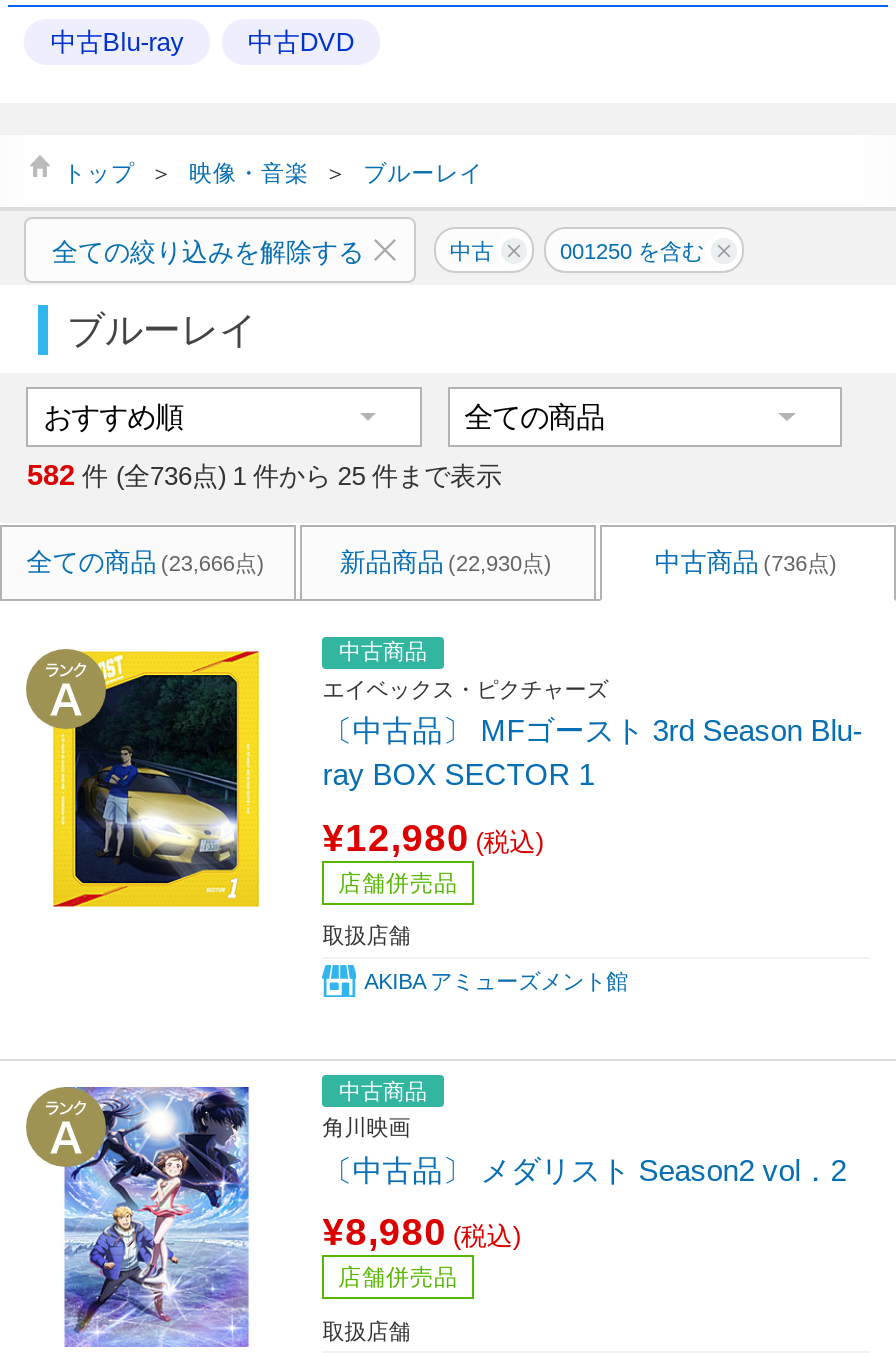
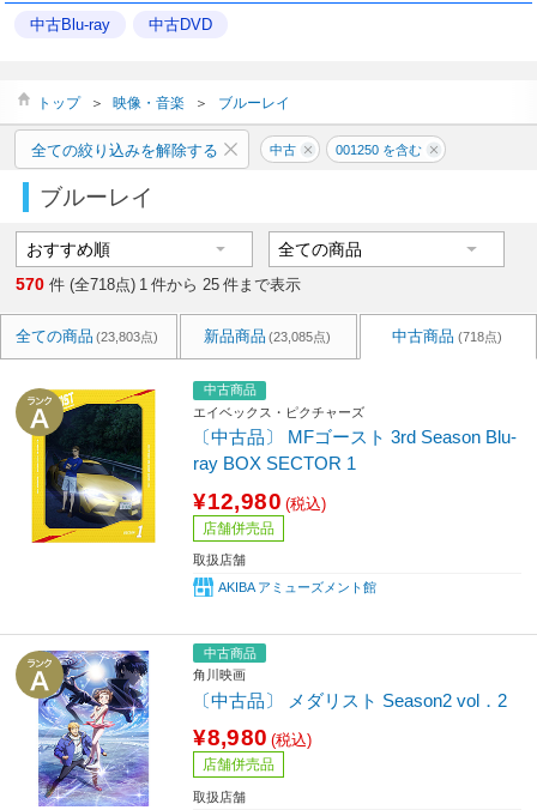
- 582 件 (全736点) 1 件から 25 件まで表示
+ 570 件 (全718点) 1 件から 25 件まで表示

- 全ての商品 (23,666点)
+ 全ての商品 (23,803点)

- 新品商品 (22,930点)
+ 新品商品 (23,085点)

- 中古商品 (736点)
+ 中古商品 (718点)
